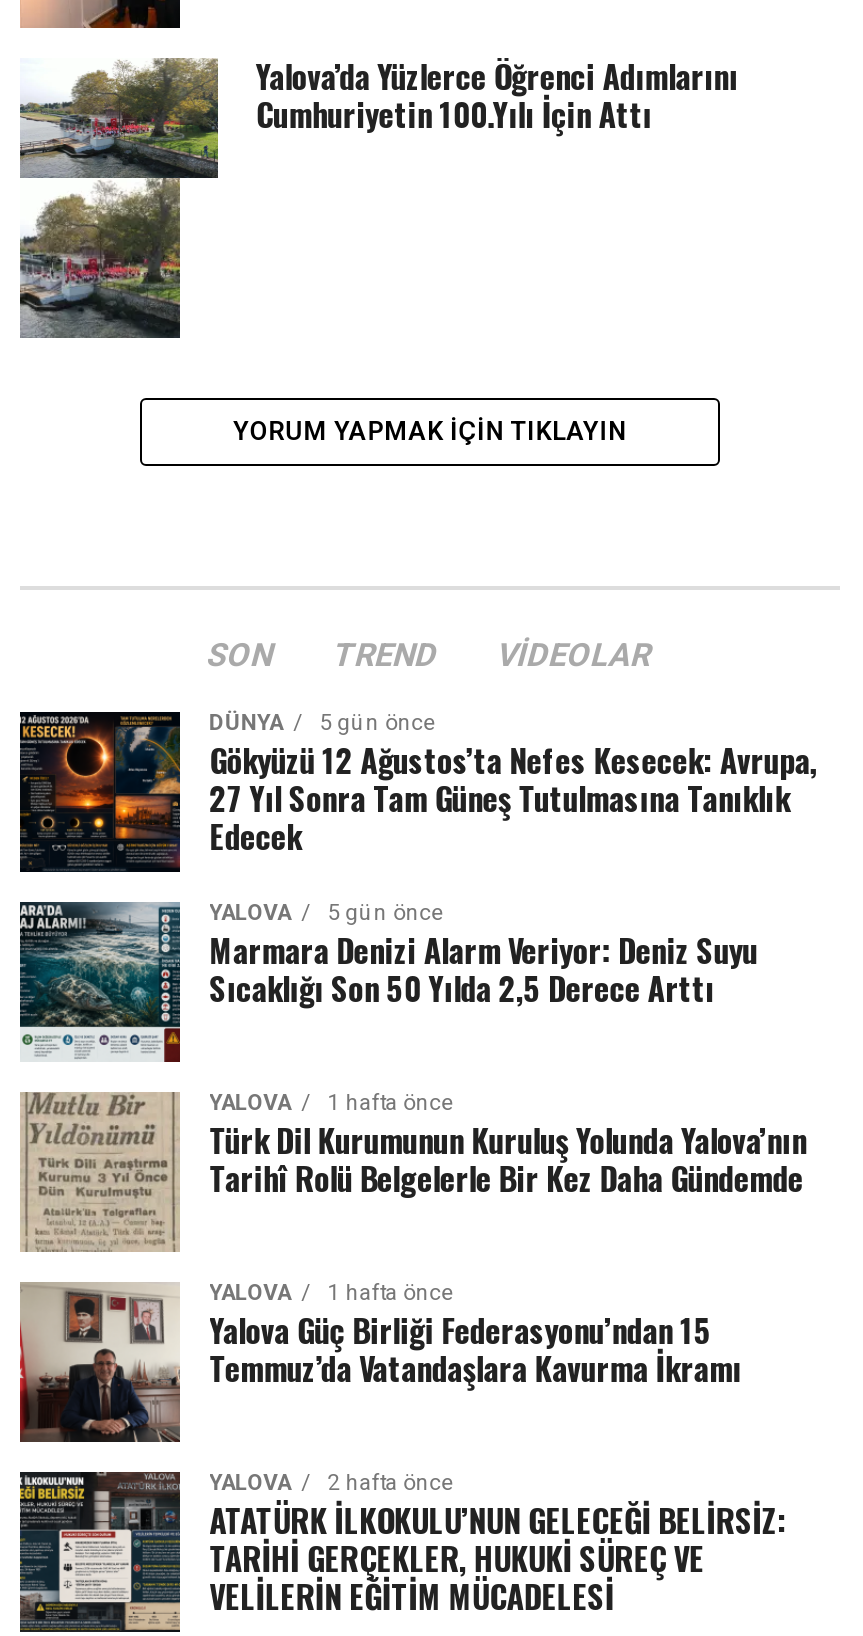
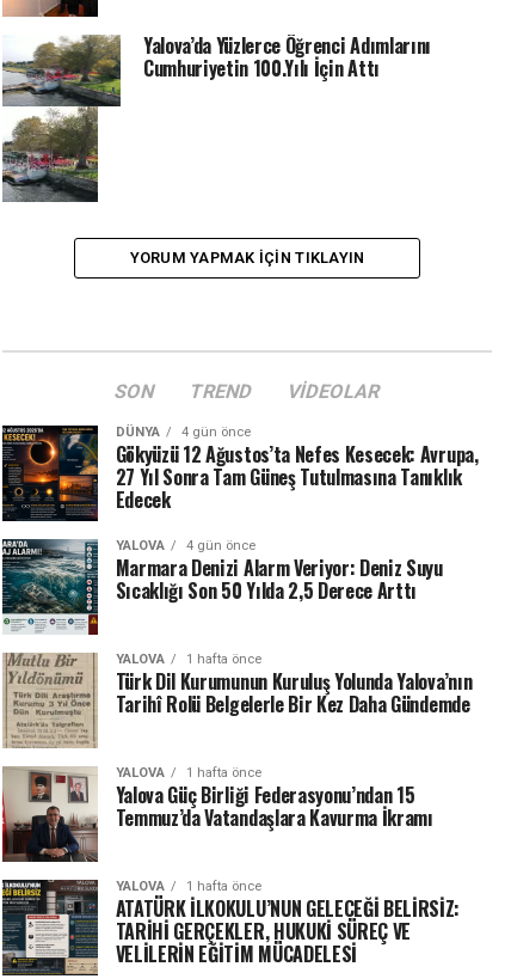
- DÜNYA 5 gün önce
+ DÜNYA 4 gün önce

- YALOVA 5 gün önce
+ YALOVA 4 gün önce

- YALOVA 2 hafta önce
+ YALOVA 1 hafta önce
